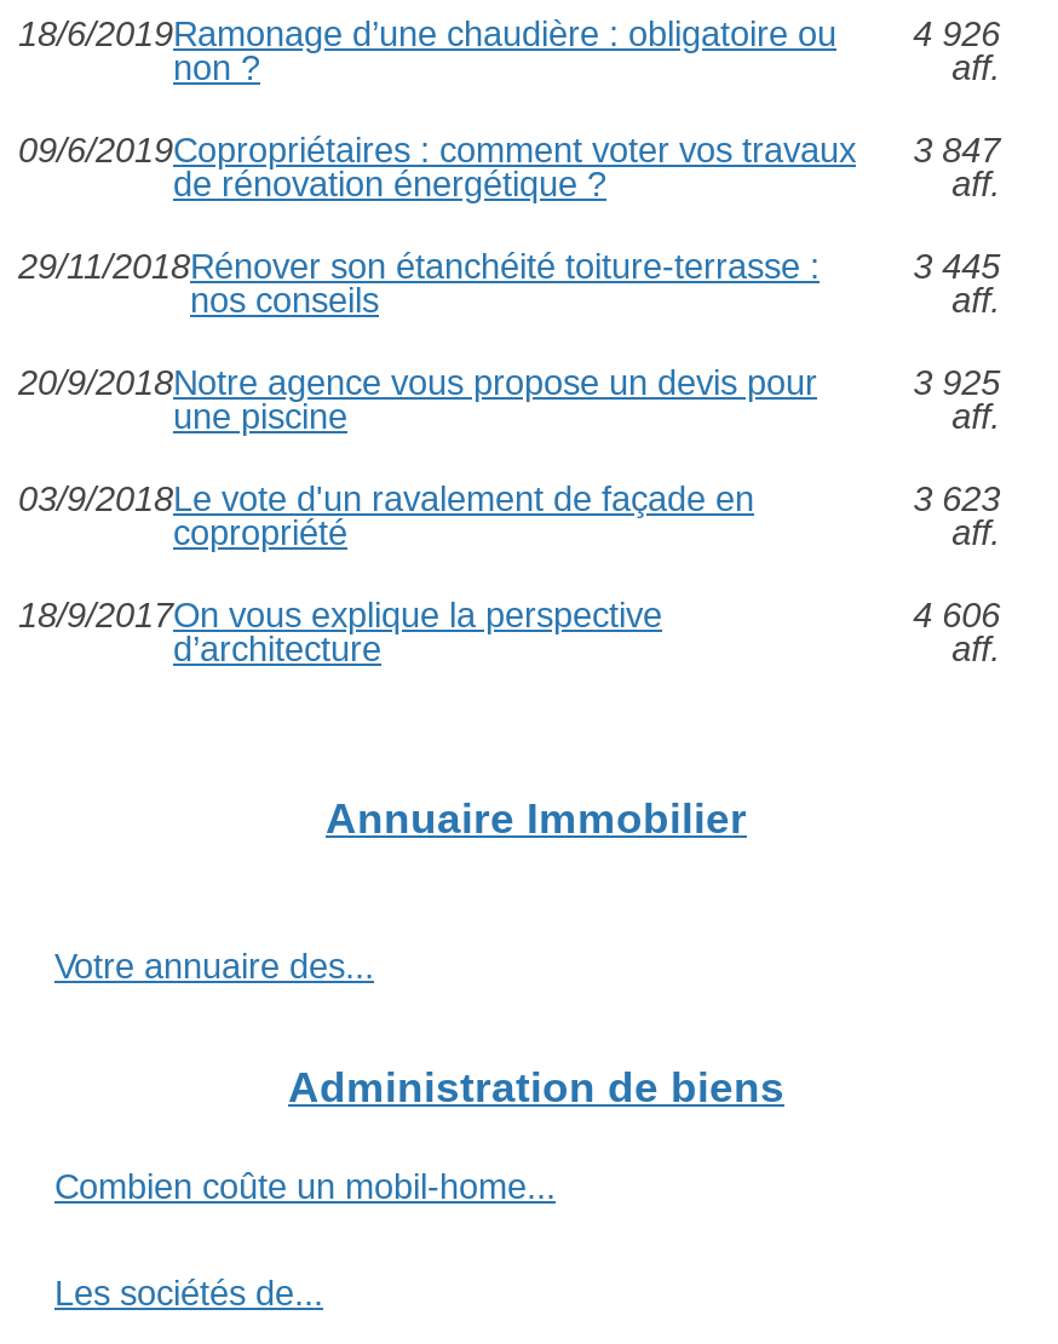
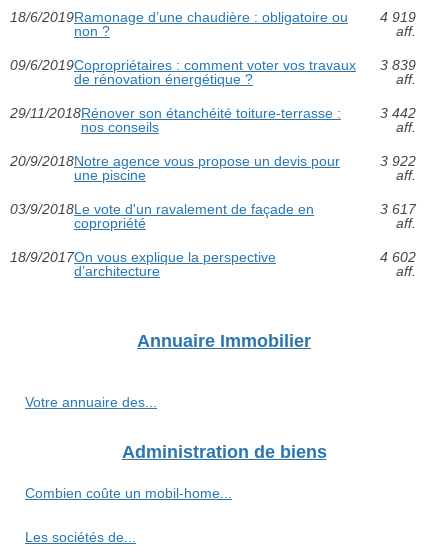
- 18/6/2019Ramonage d’une chaudière : obligatoire ou 4 926
+ 18/6/2019Ramonage d’une chaudière : obligatoire ou 4 919

- 09/6/2019Copropriétaires : comment voter vos travaux 3 847
+ 09/6/2019Copropriétaires : comment voter vos travaux 3 839

- 3 445
+ 3 442

- 3 925
+ 3 922

- 3 623
+ 3 617

- 4 606
+ 4 602
